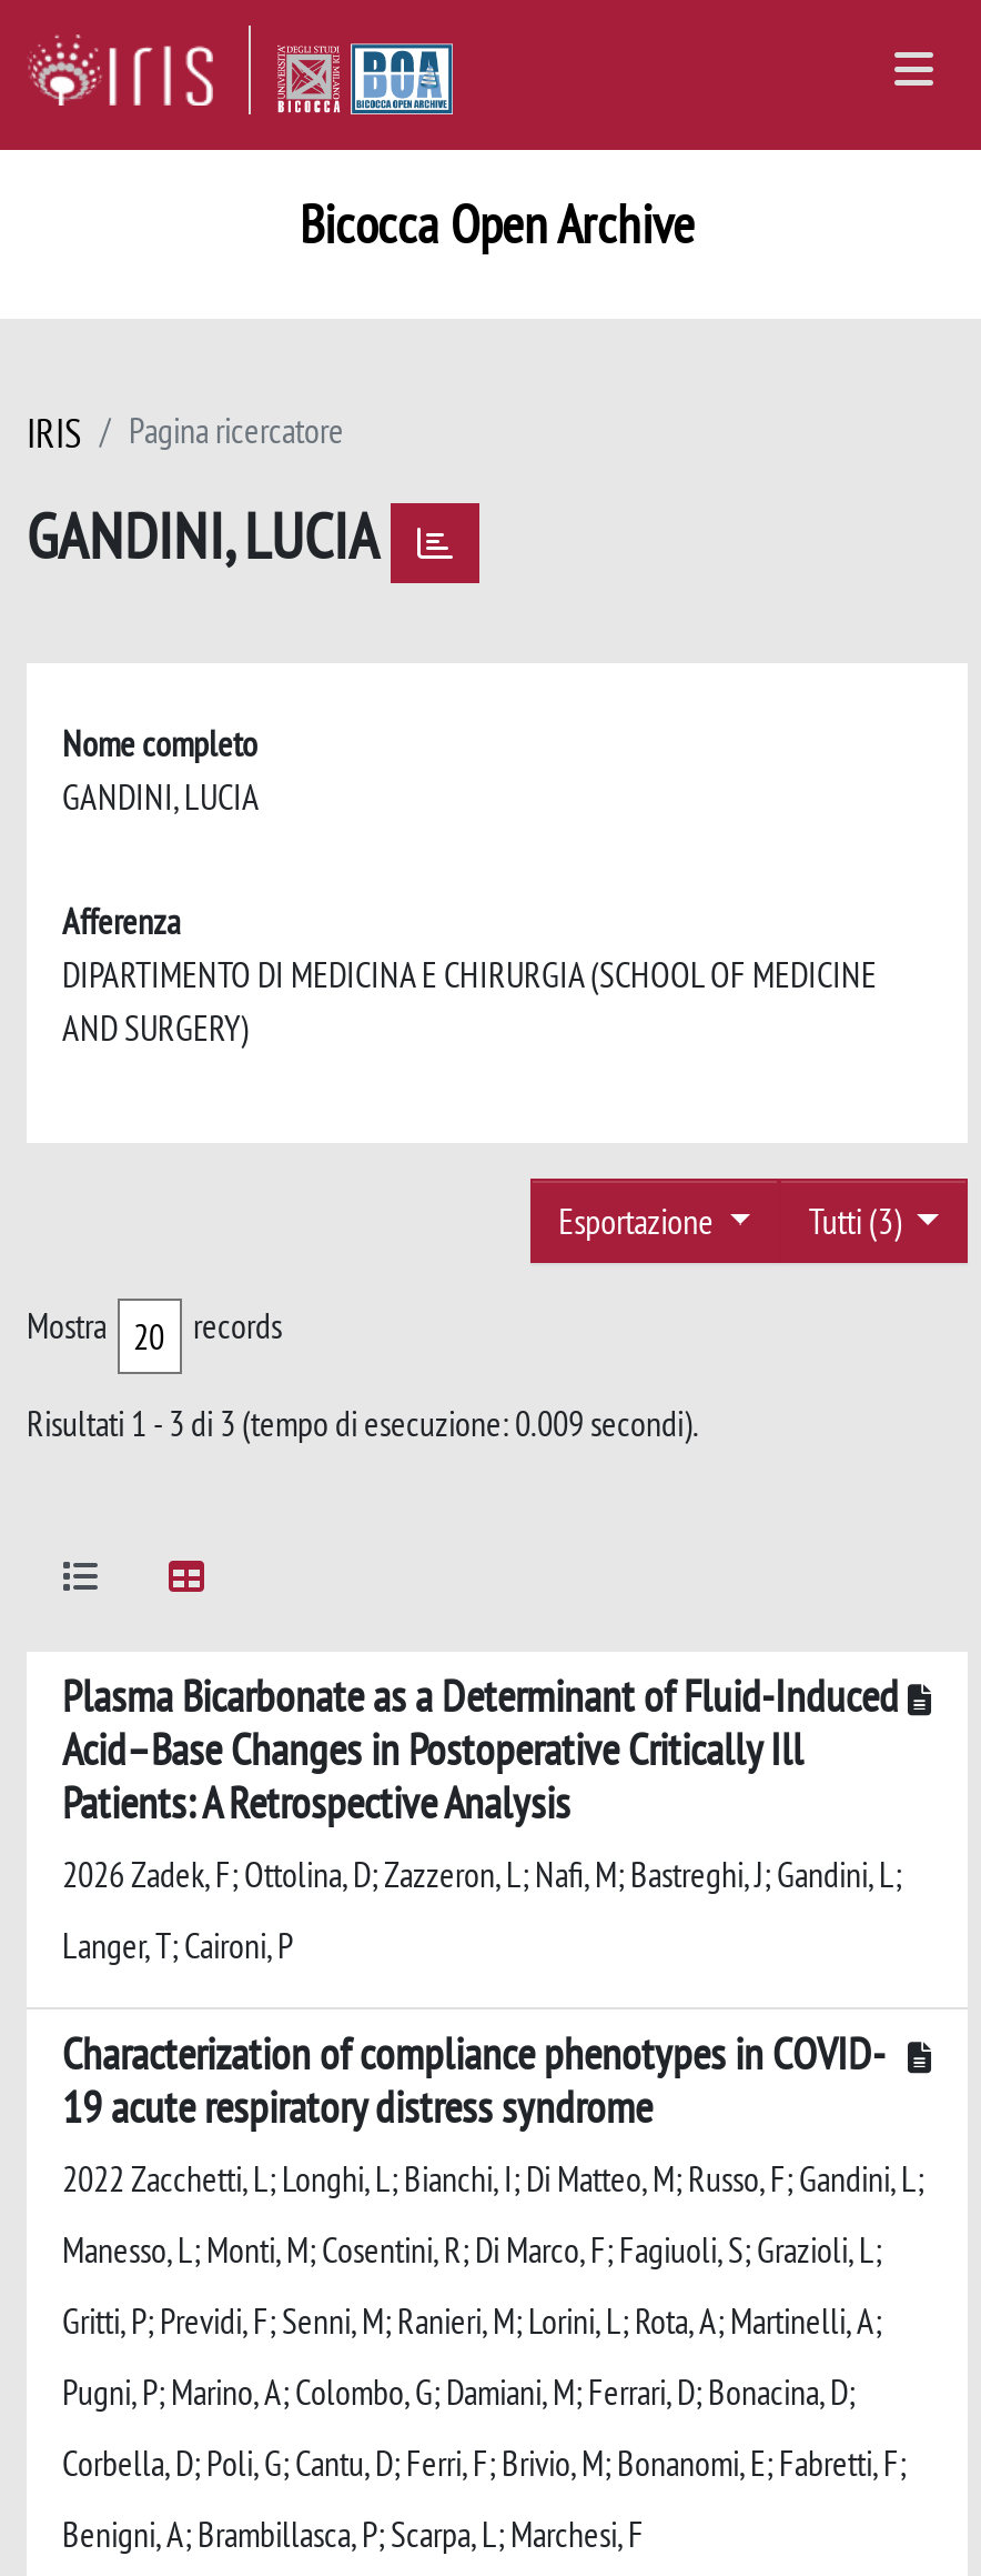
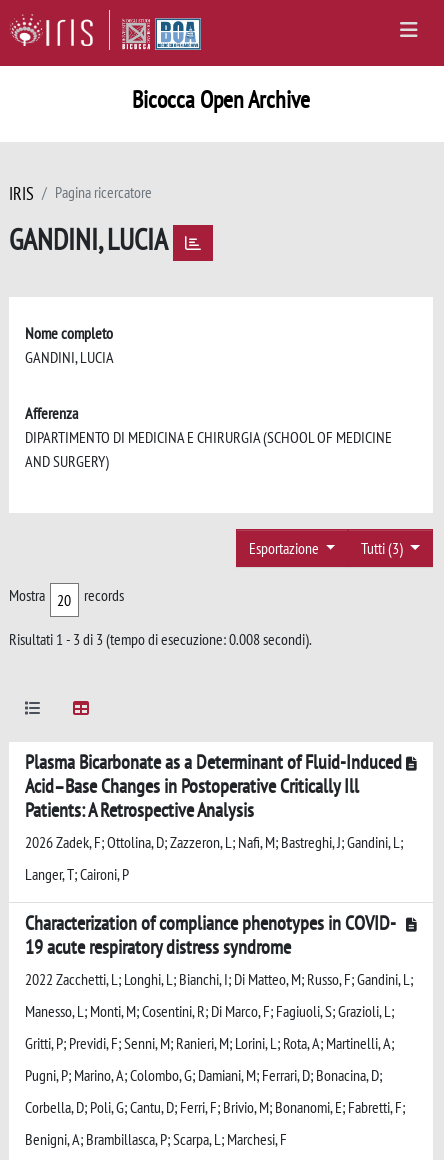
- Risultati 1 - 3 di 3 (tempo di esecuzione: 0.009 secondi).
+ Risultati 1 - 3 di 3 (tempo di esecuzione: 0.008 secondi).
